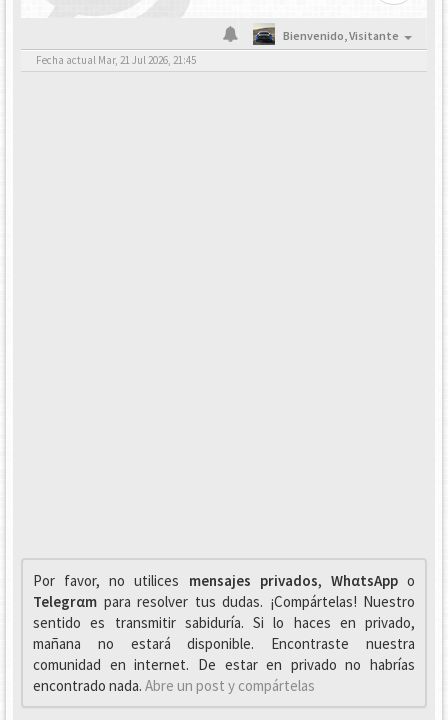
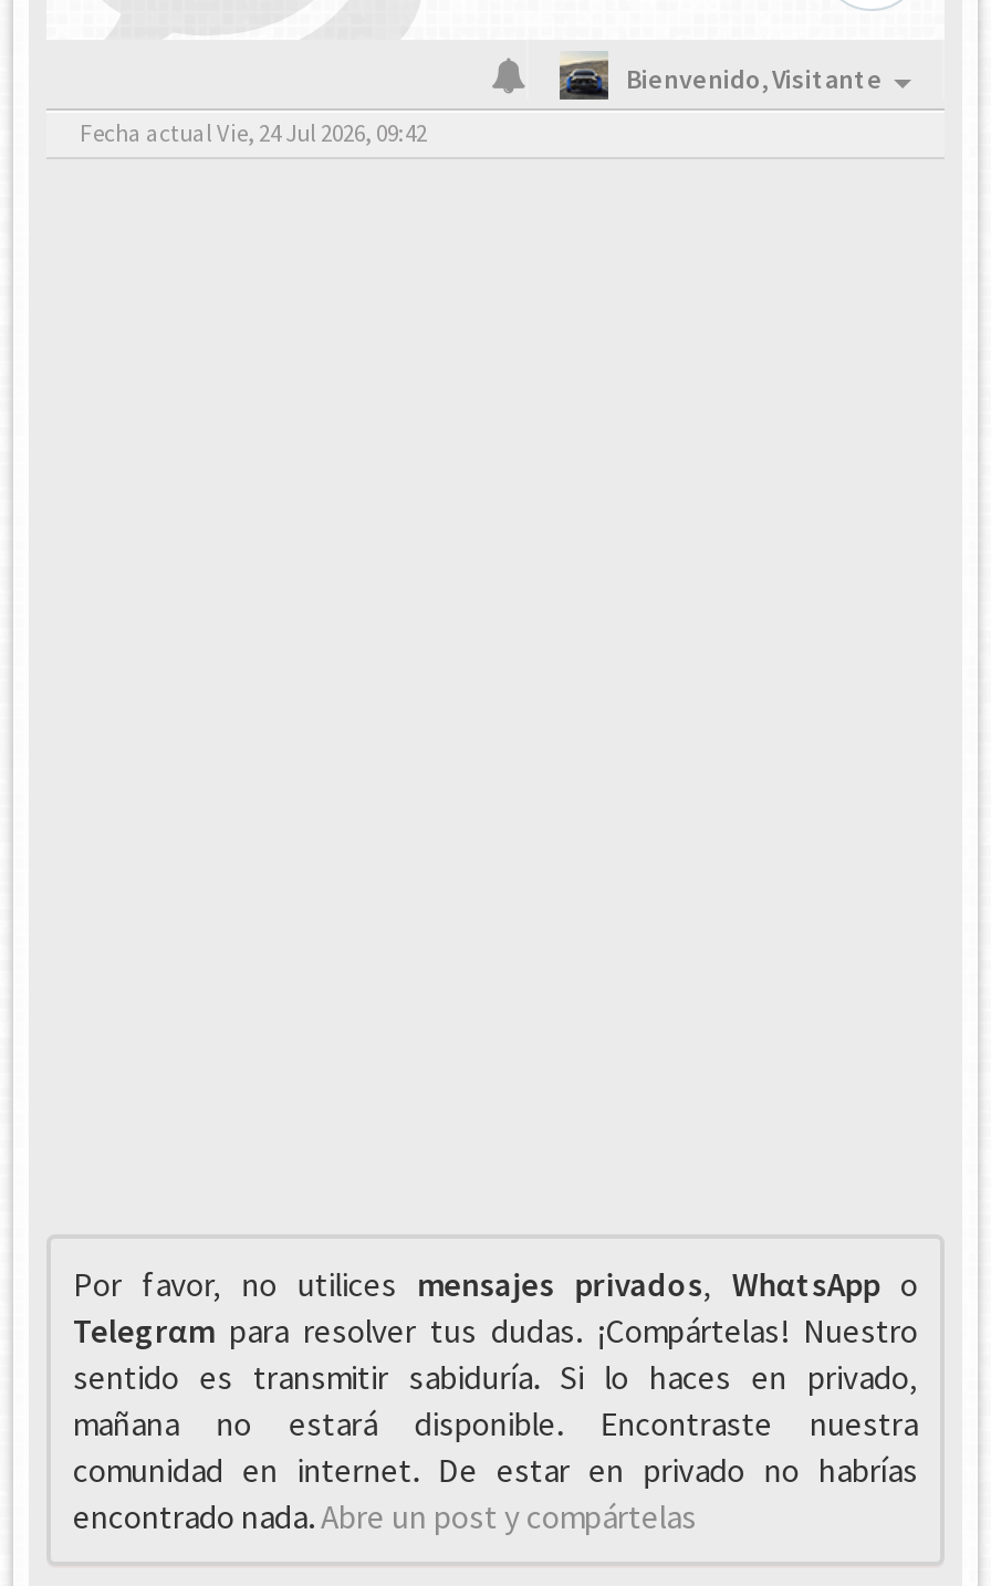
- Fecha actual Mar, 21 Jul 2026, 21:45
+ Fecha actual Vie, 24 Jul 2026, 09:42
